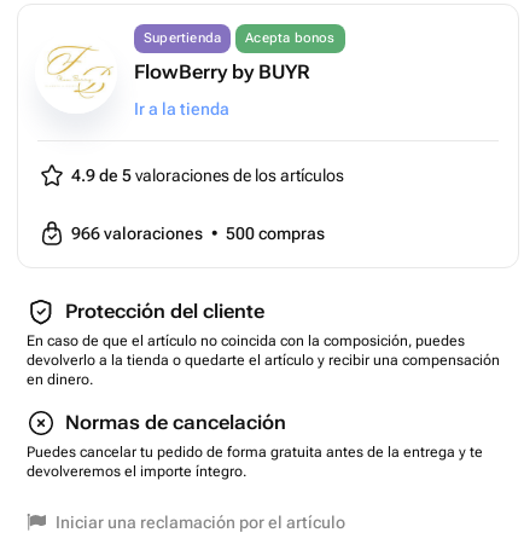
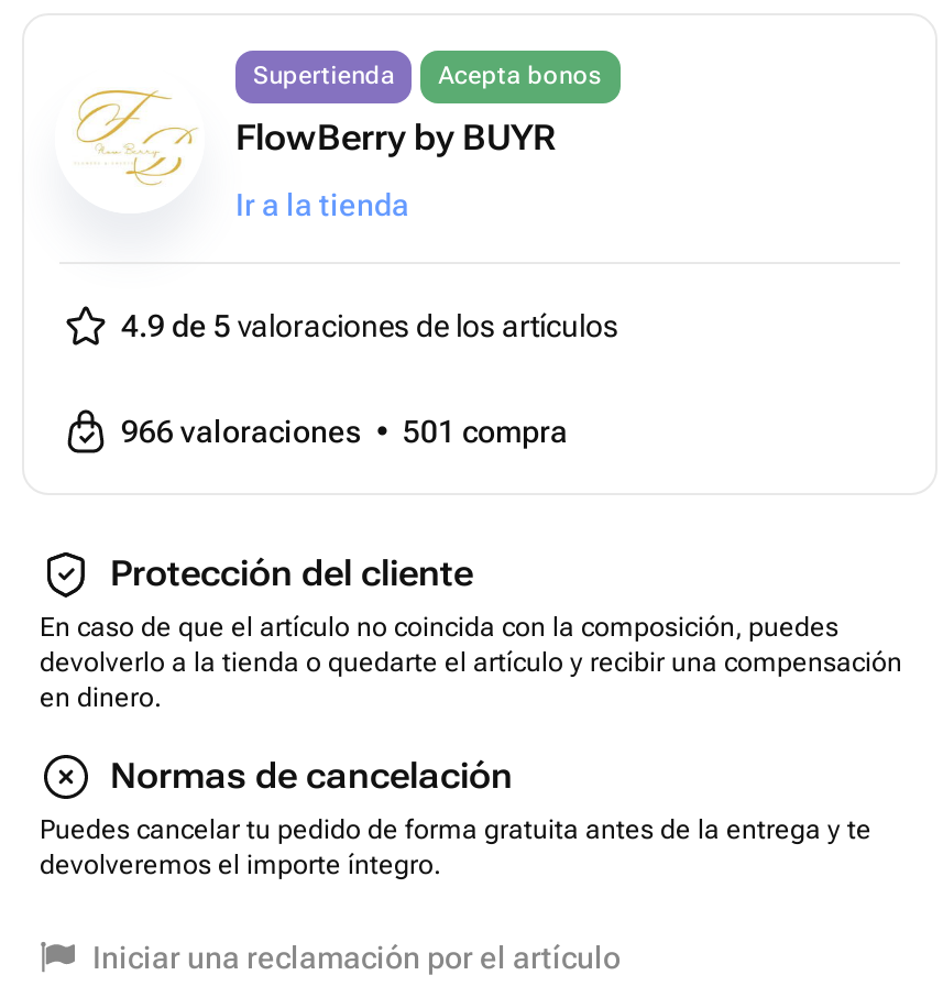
- 966 valoraciones • 500 compras
+ 966 valoraciones • 501 compra
